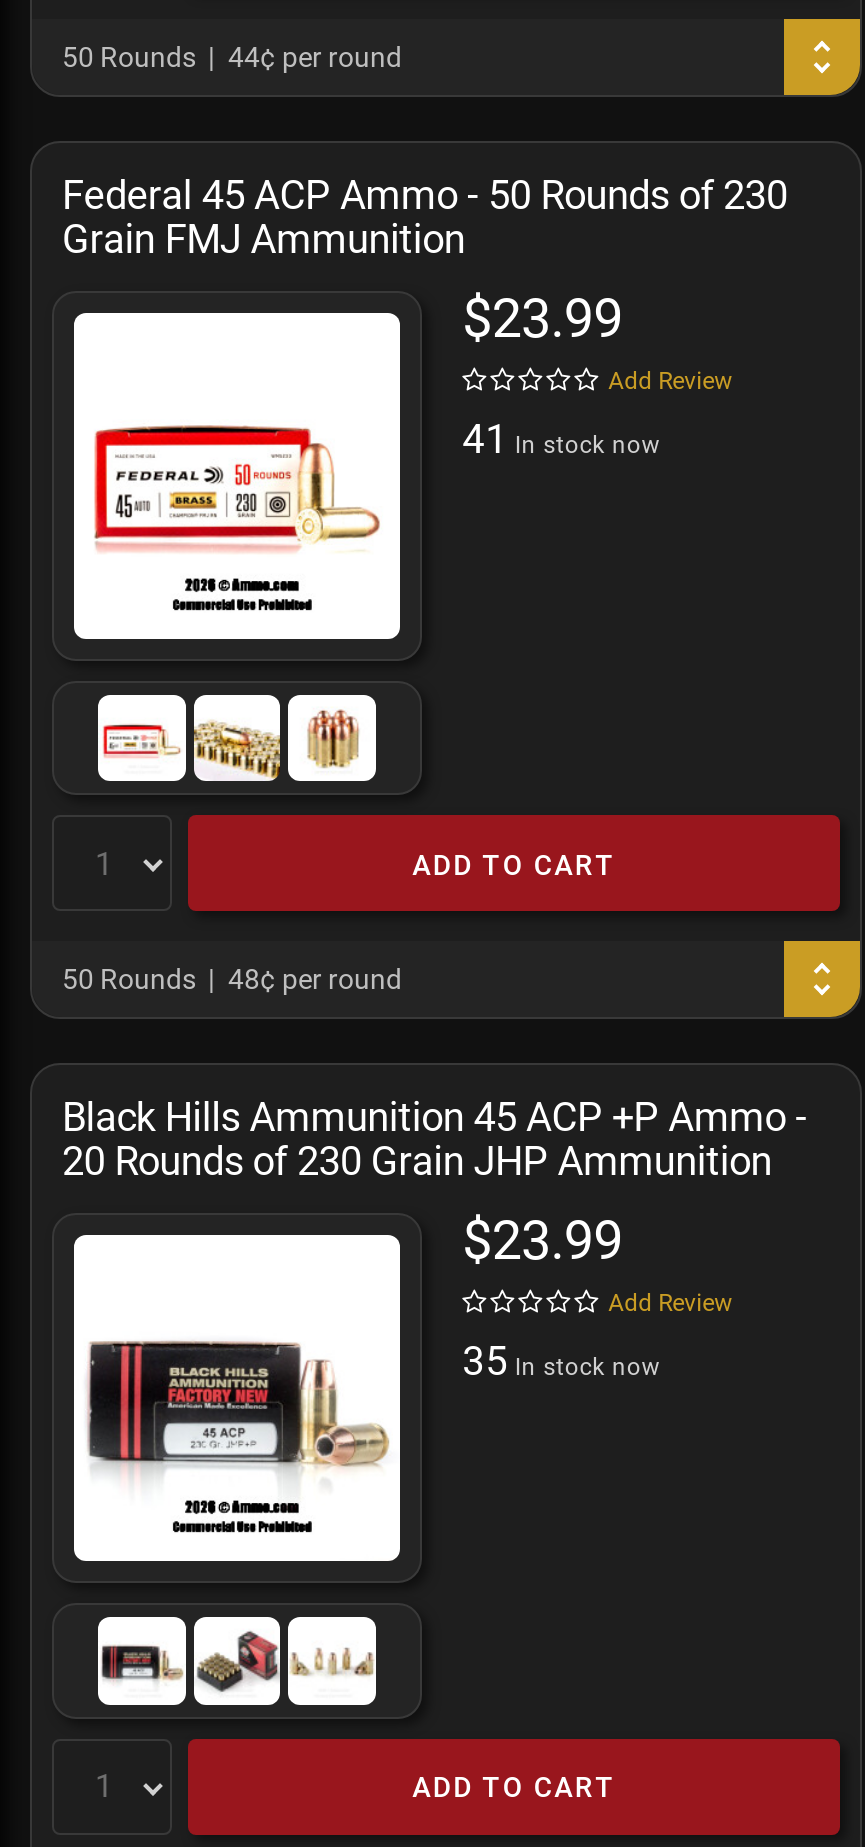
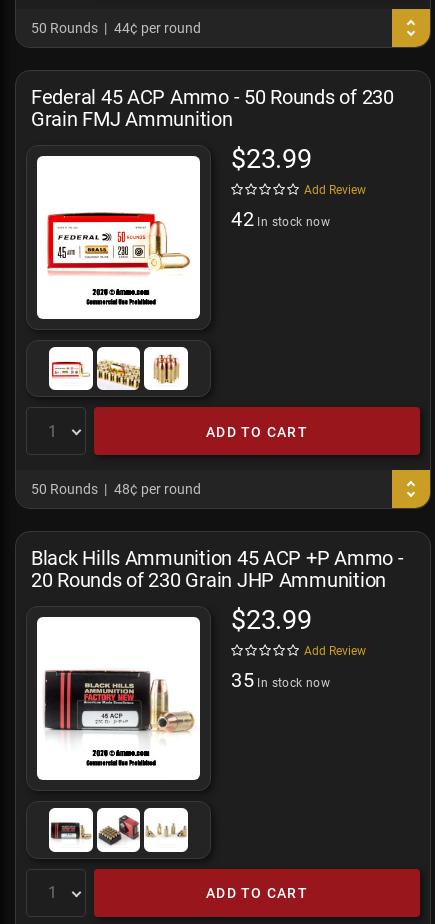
- 41 In stock now
+ 42 In stock now
